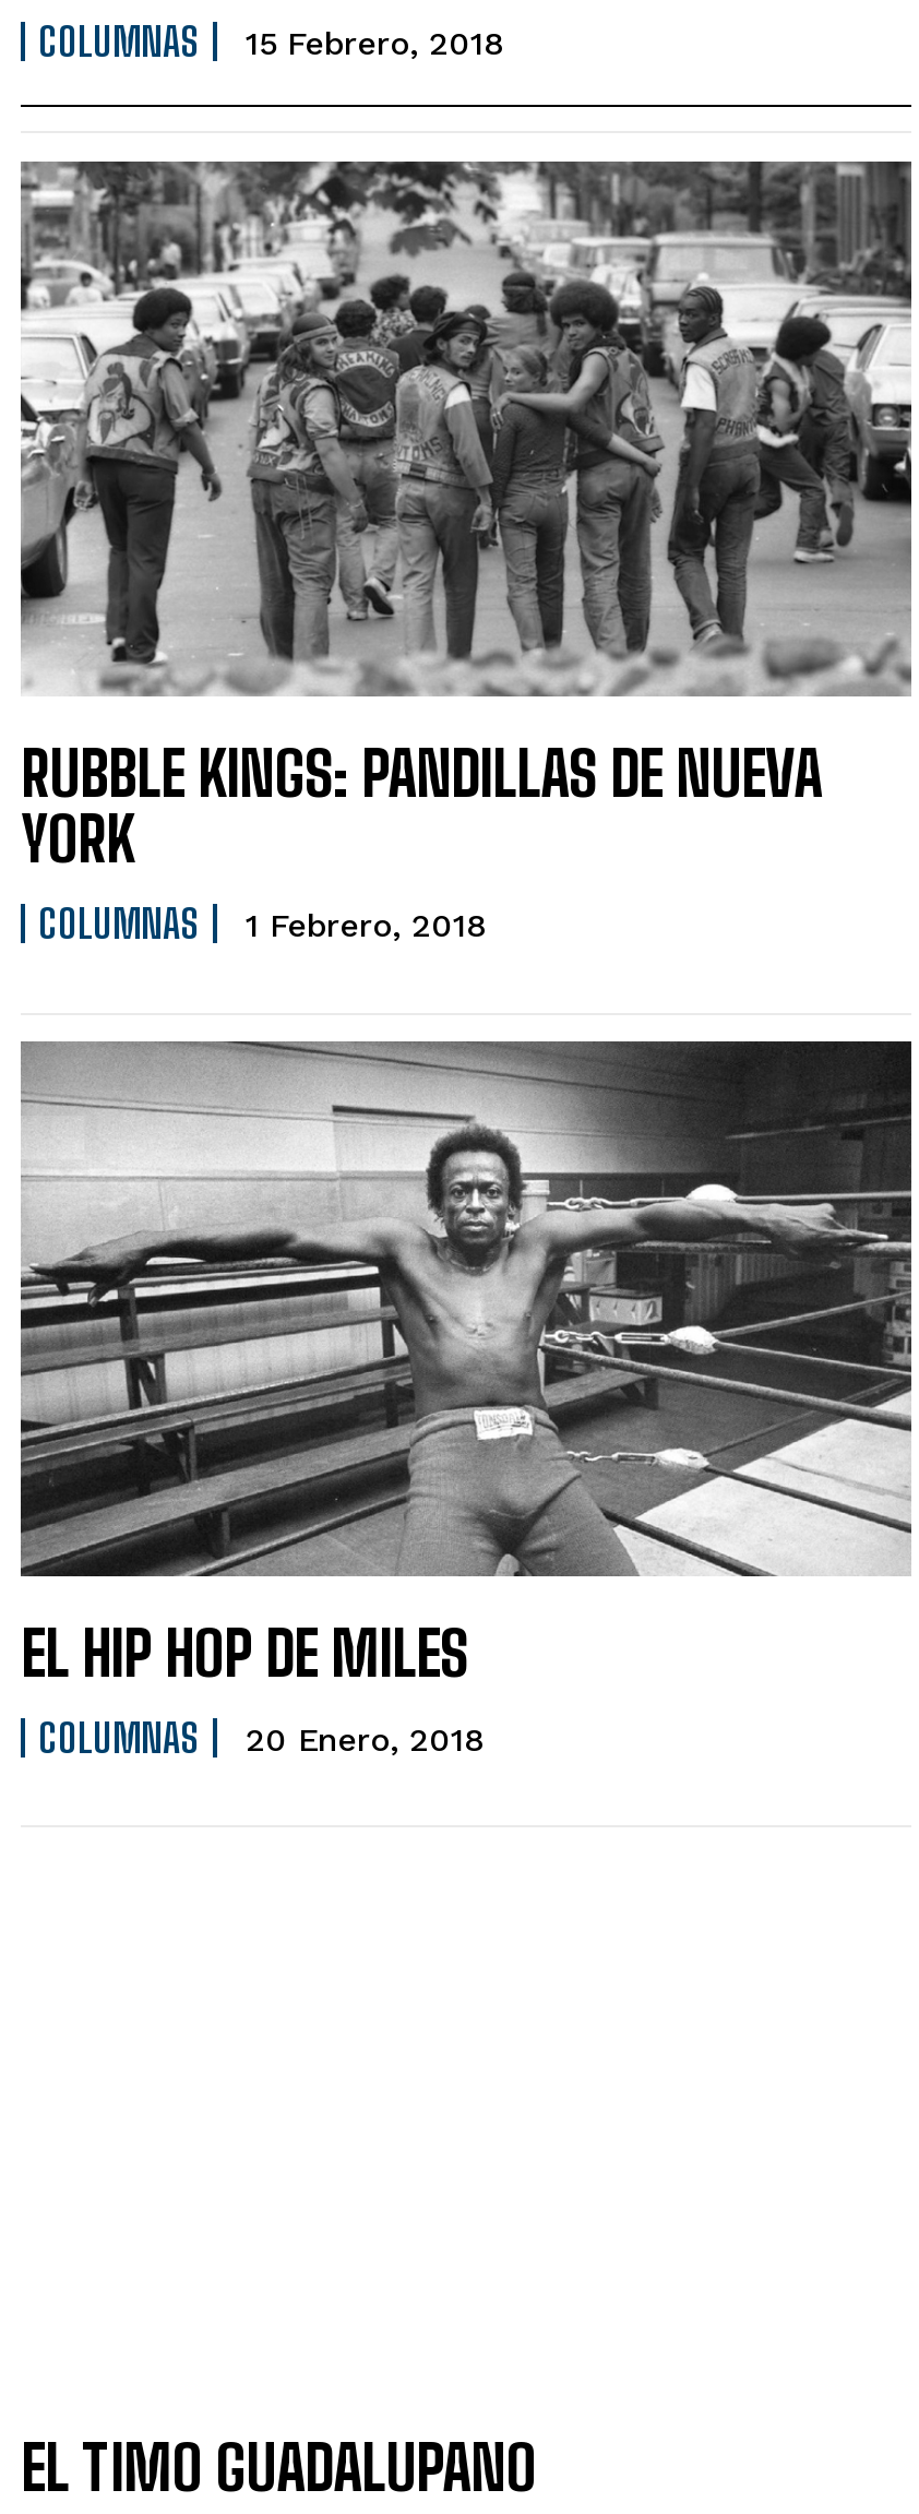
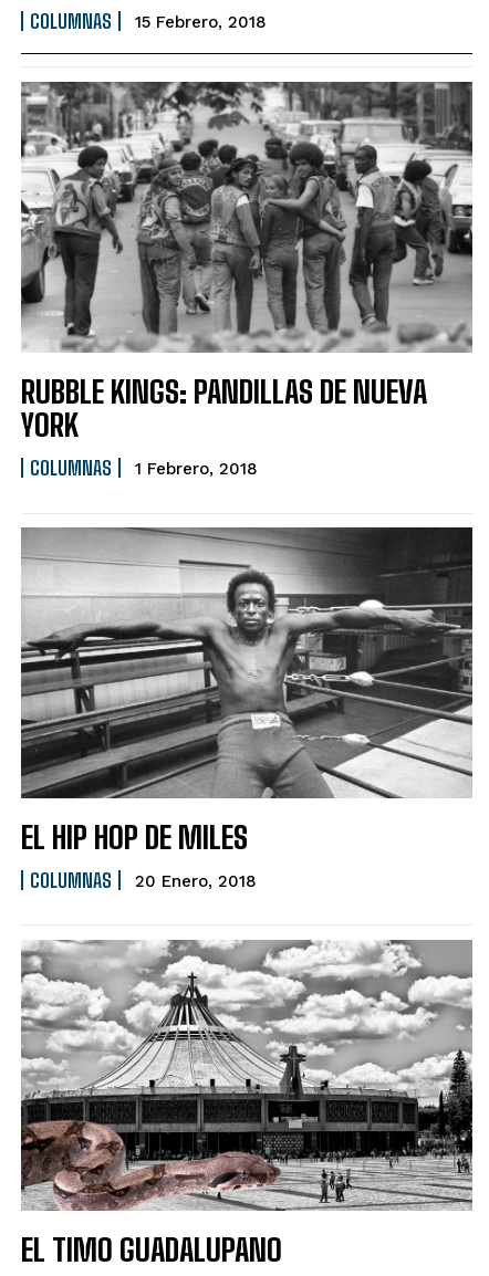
+ [image]
